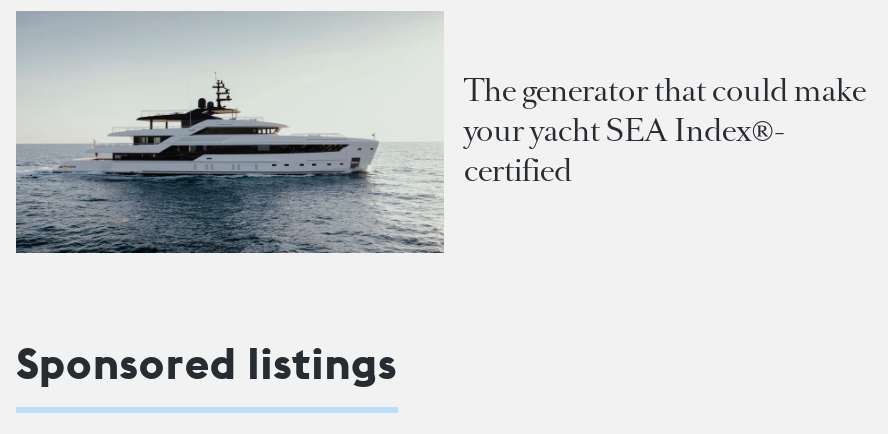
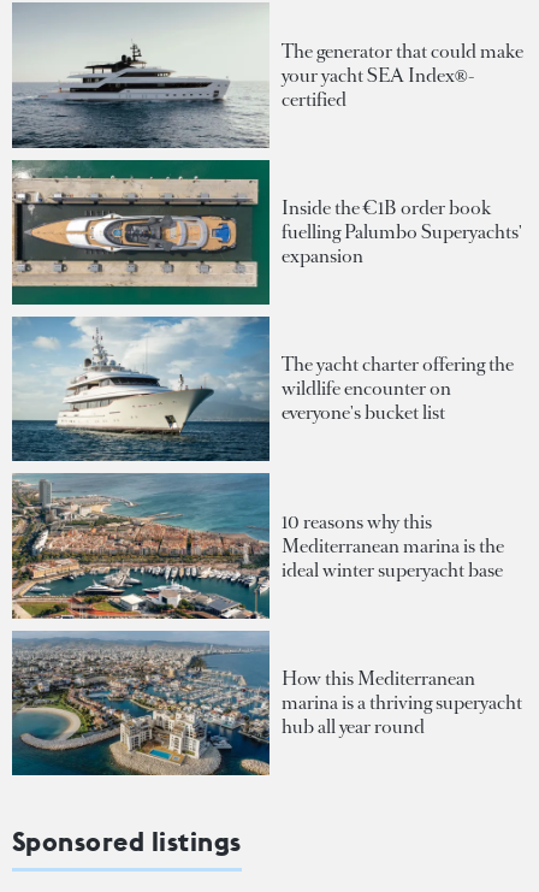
+ [image]
+ Inside the €1B order book
+ fuelling Palumbo Superyachts'
+ expansion

+ [image]
+ The yacht charter offering the
+ wildlife encounter on
+ everyone's bucket list

+ [image]
+ 10 reasons why this
+ Mediterranean marina is the
+ ideal winter superyacht base

+ [image]
+ How this Mediterranean
+ marina is a thriving superyacht
+ hub all year round
